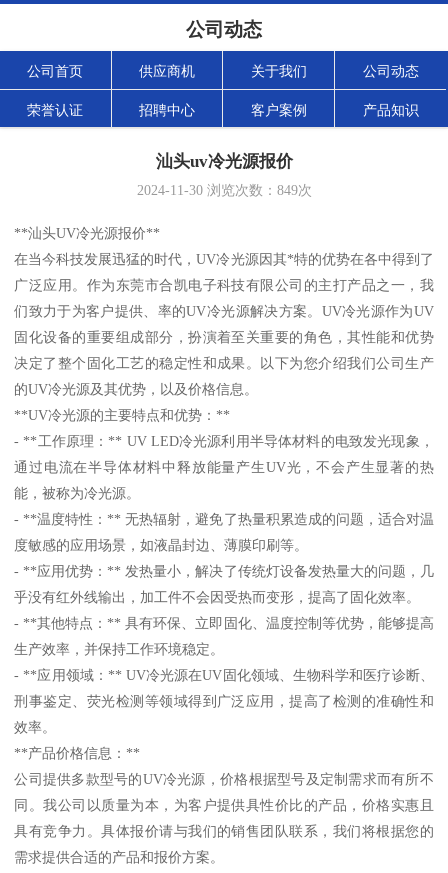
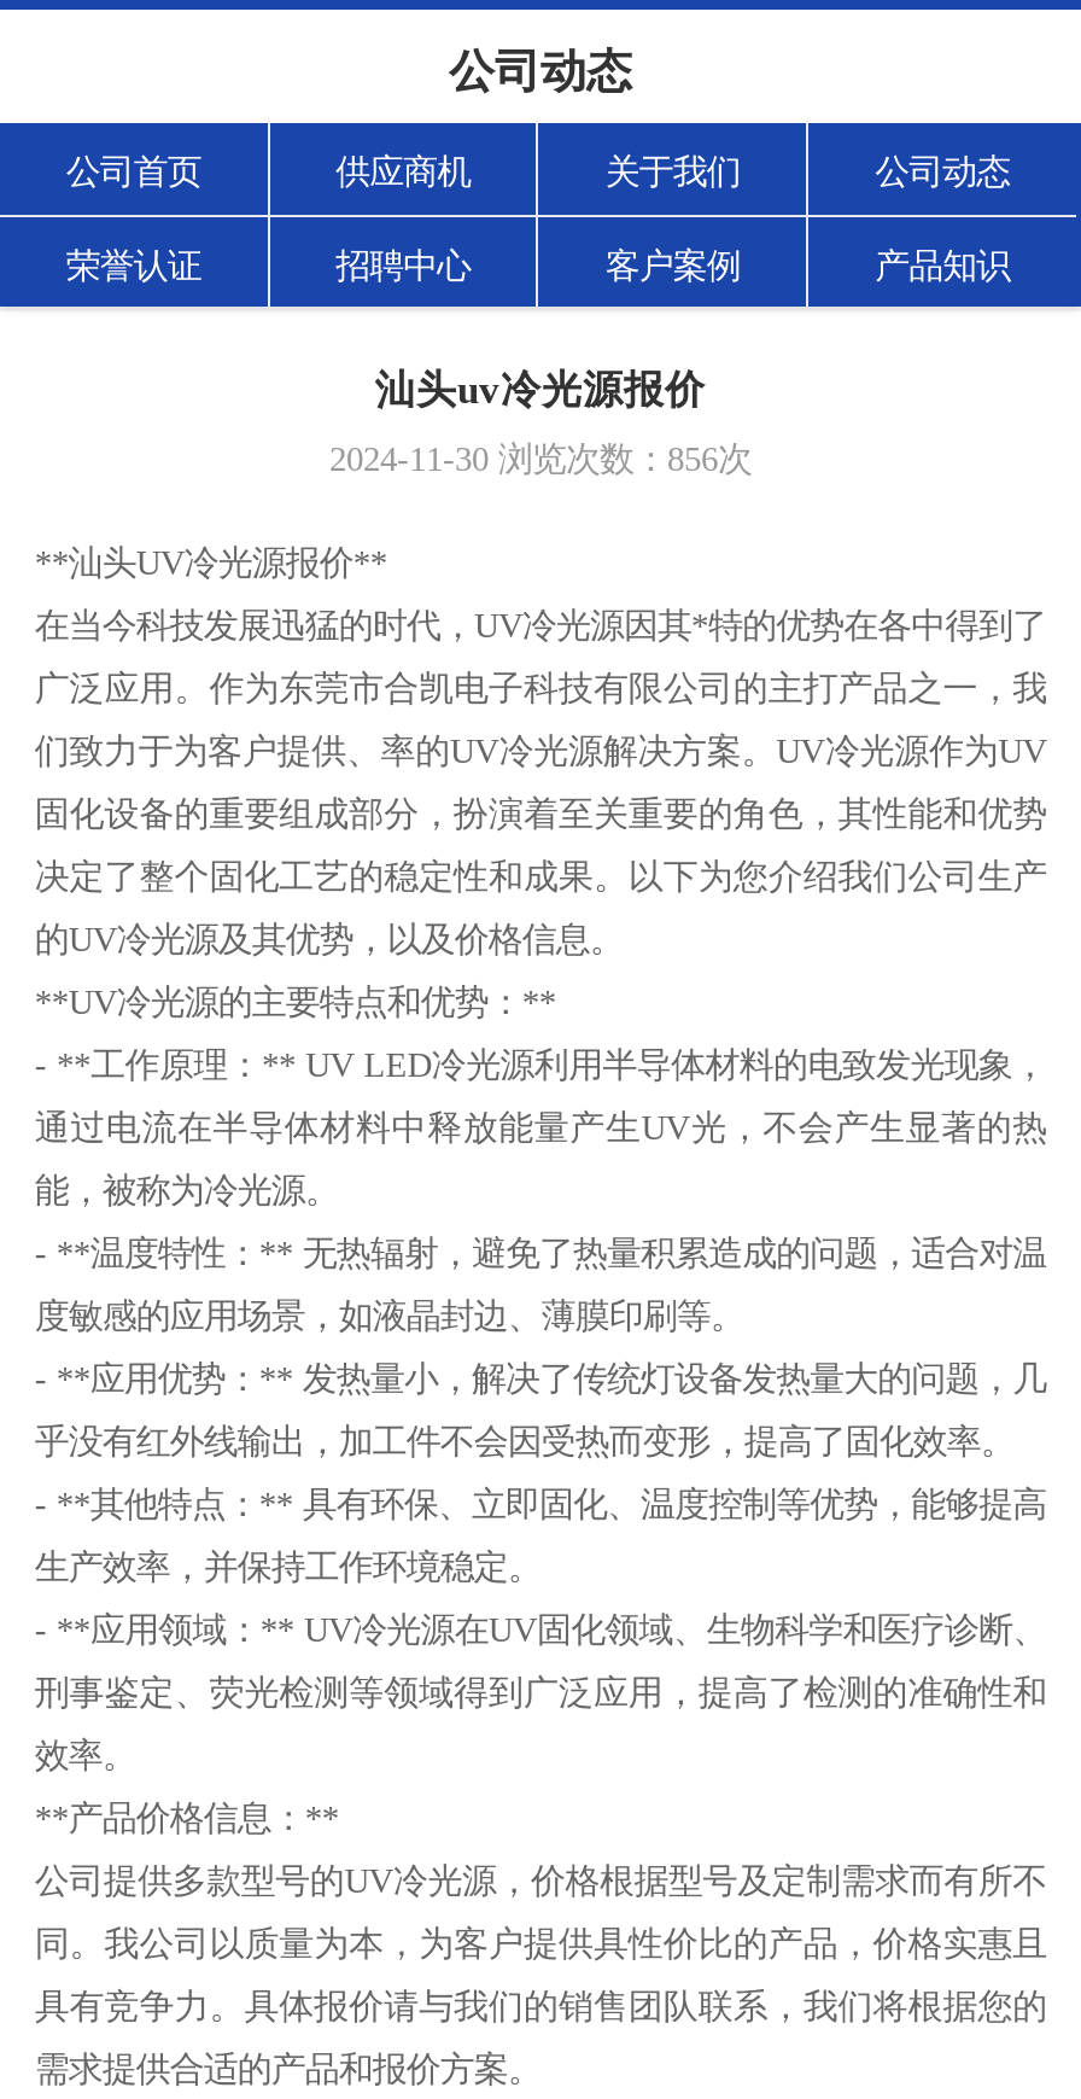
- 2024-11-30浏览次数：849次
+ 2024-11-30浏览次数：856次
